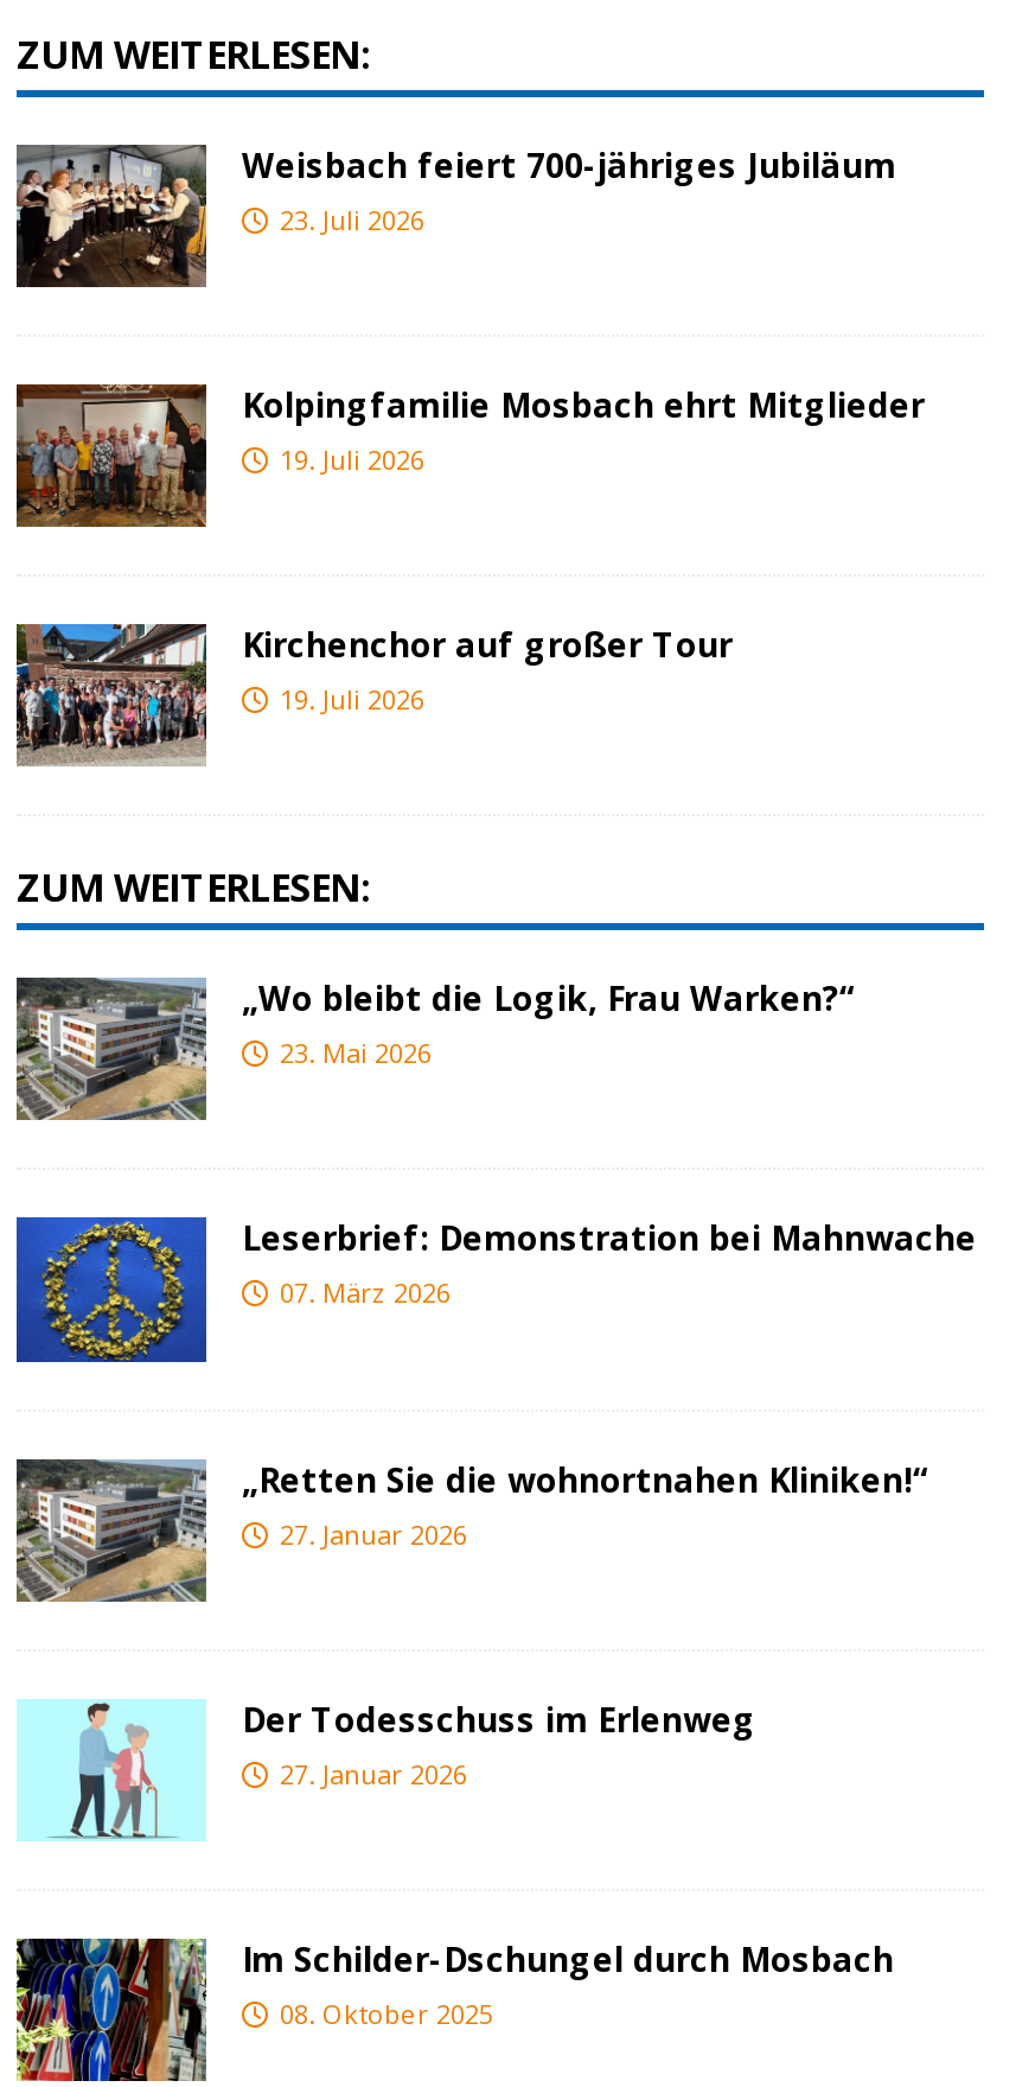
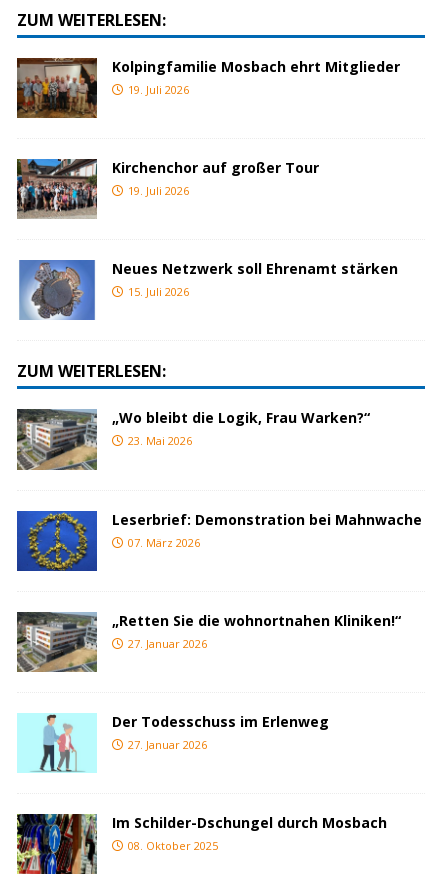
- [image]
- Weisbach feiert 700-jähriges Jubiläum
- 23. Juli 2026

moved up: [image] | Kolpingfamilie Mosbach ehrt Mitglieder | 19. Juli 2026 | Kirchenchor auf großer Tour | 19. Juli 2026

+ [image]
+ Neues Netzwerk soll Ehrenamt stärken
+ 15. Juli 2026
